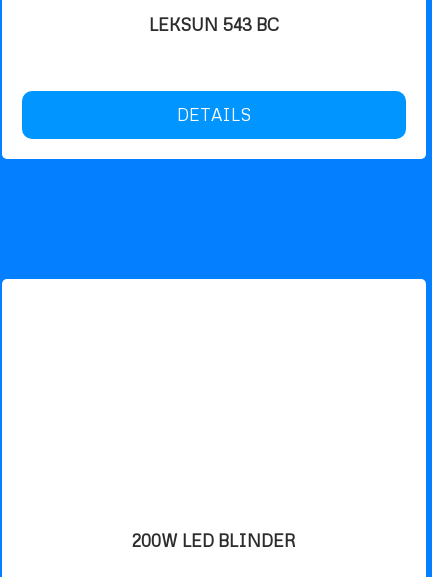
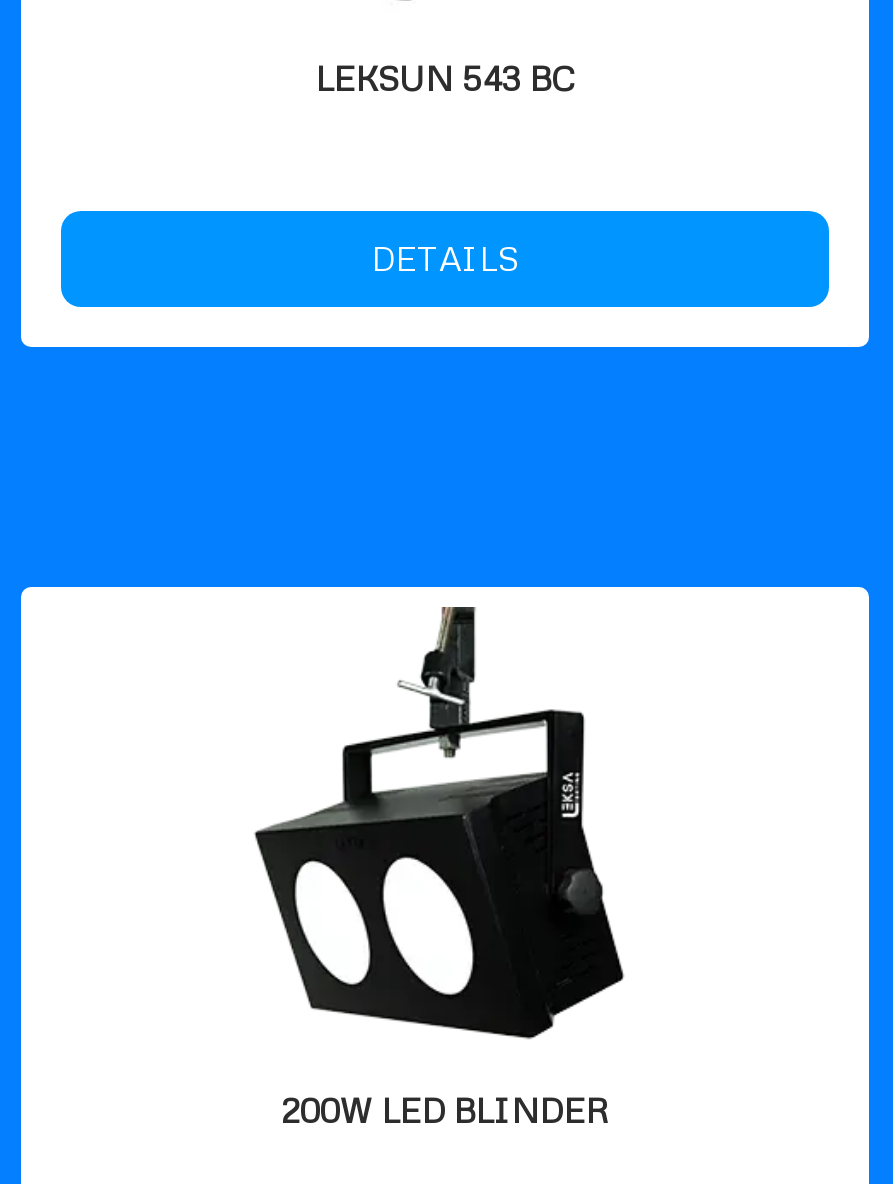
+ [image]
